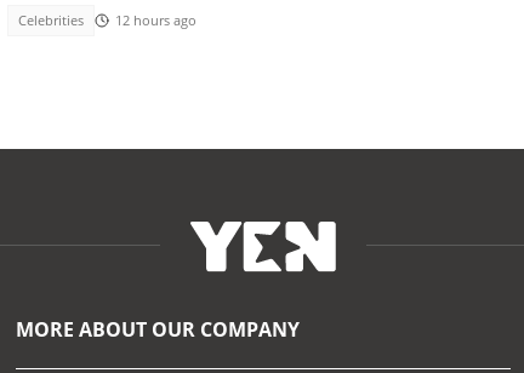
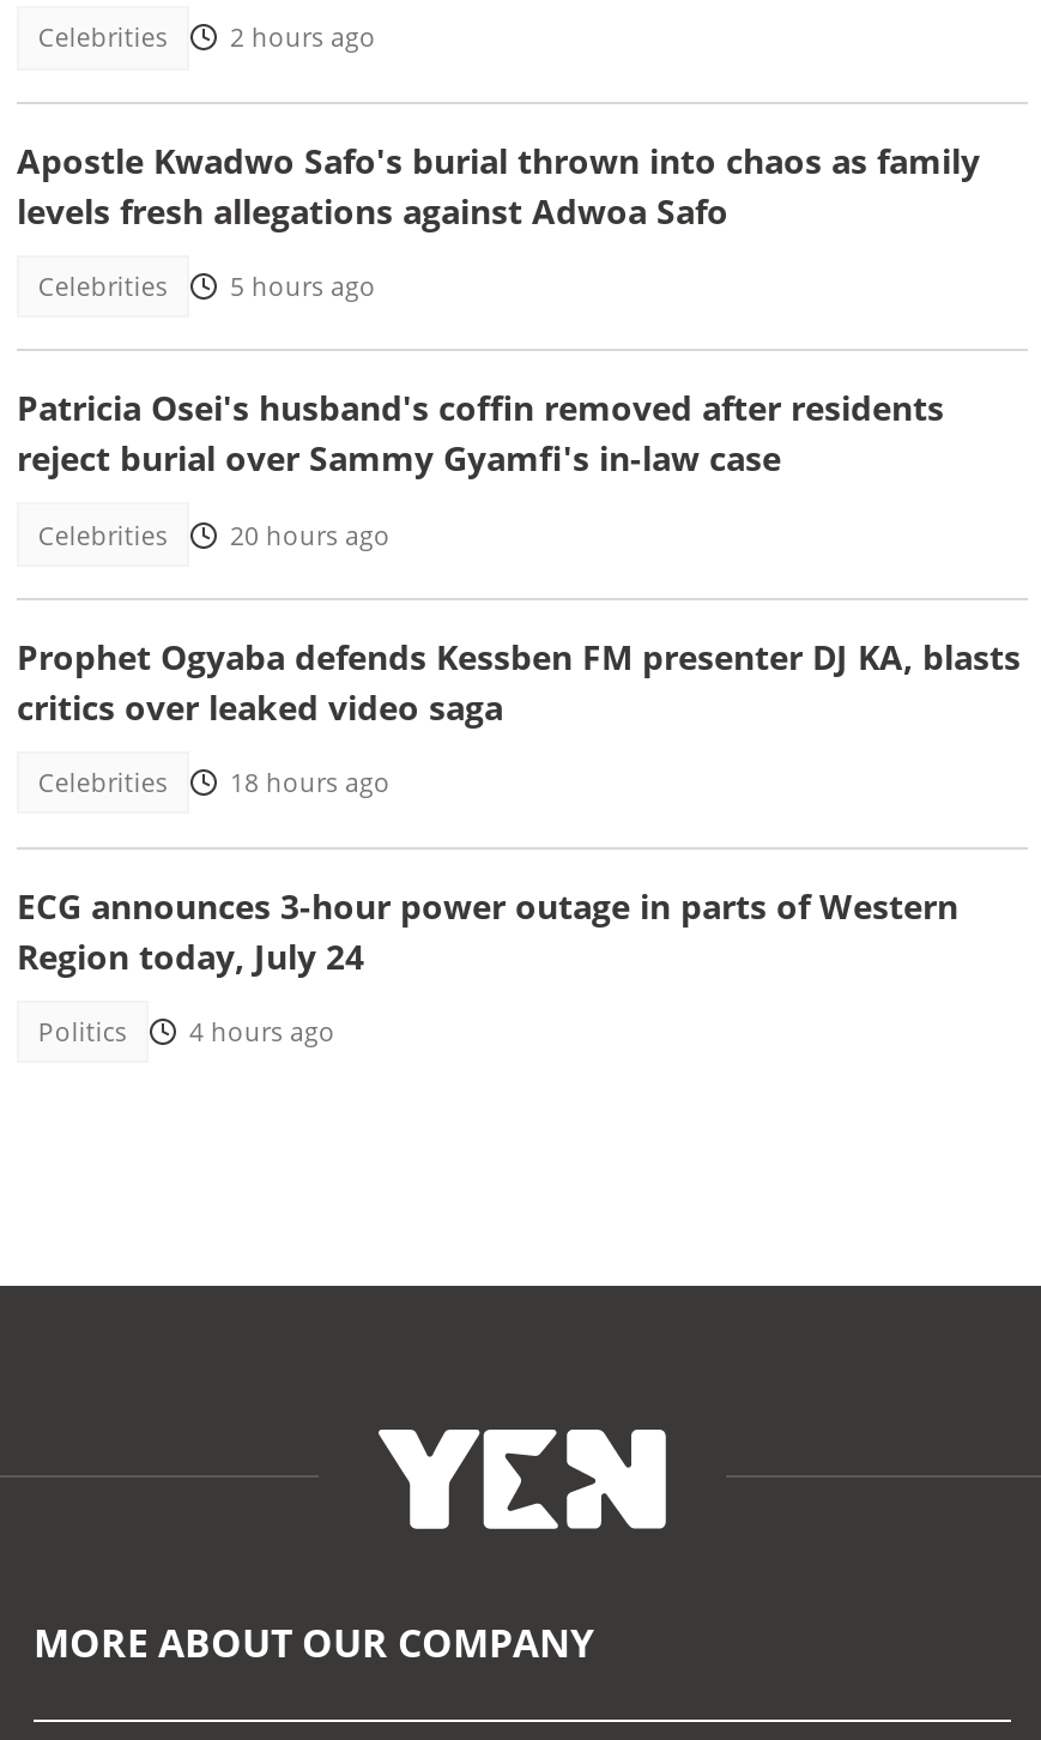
- 12 hours ago
+ 2 hours ago
+ Apostle Kwadwo Safo's burial thrown into chaos as family
+ levels fresh allegations against Adwoa Safo
+ Celebrities
+ 5 hours ago
+ Patricia Osei's husband's coffin removed after residents
+ reject burial over Sammy Gyamfi's in-law case
+ Celebrities
+ 20 hours ago
+ Prophet Ogyaba defends Kessben FM presenter DJ KA, blasts
+ critics over leaked video saga
+ Celebrities
+ 18 hours ago
+ ECG announces 3-hour power outage in parts of Western
+ Region today, July 24
+ Politics
+ 4 hours ago
